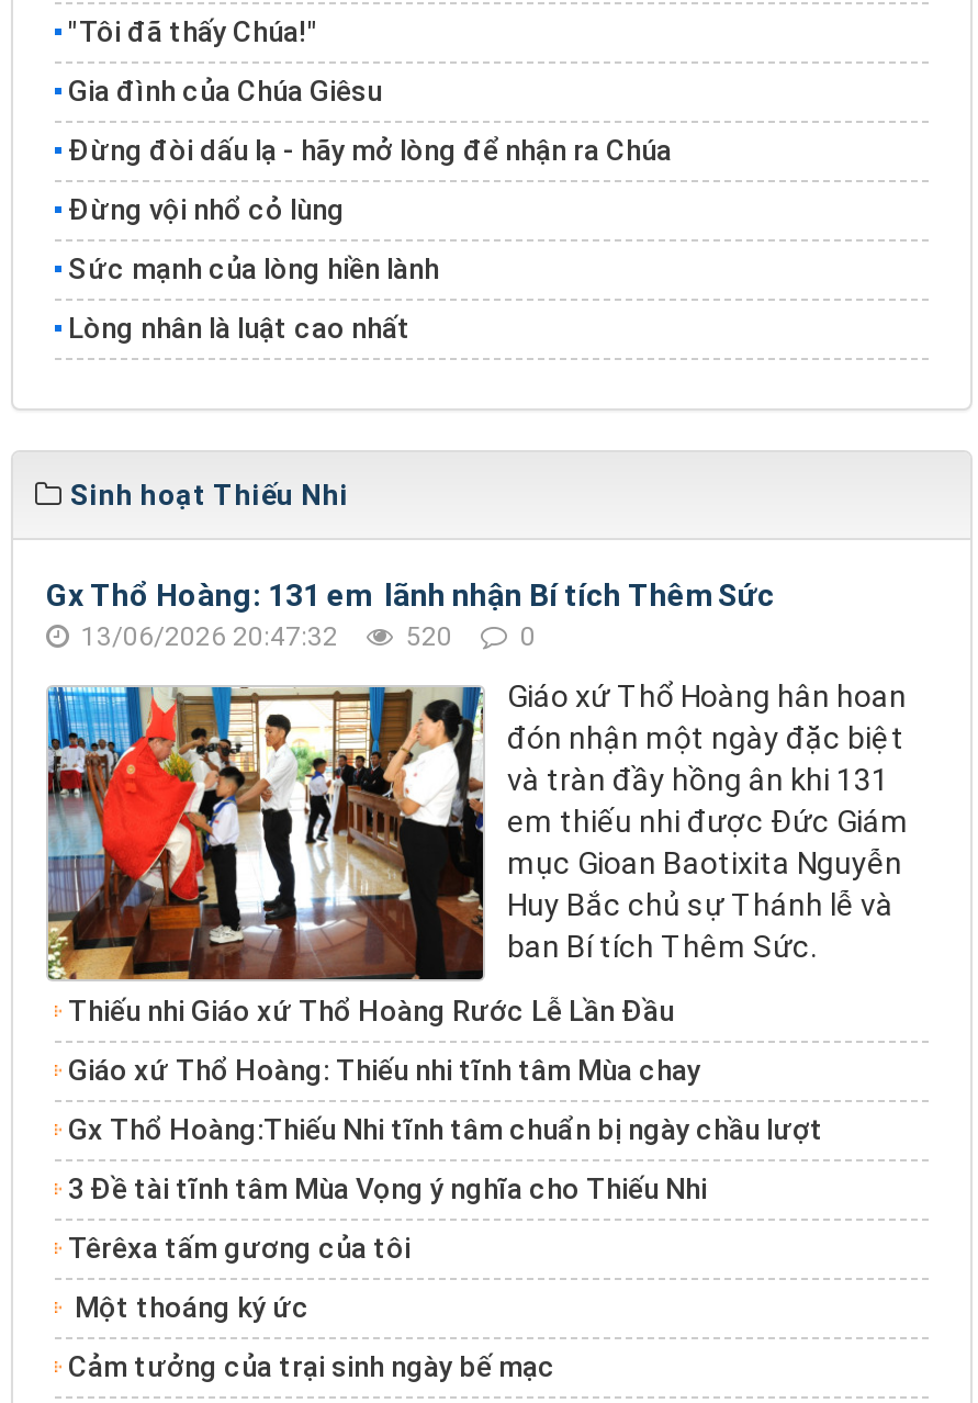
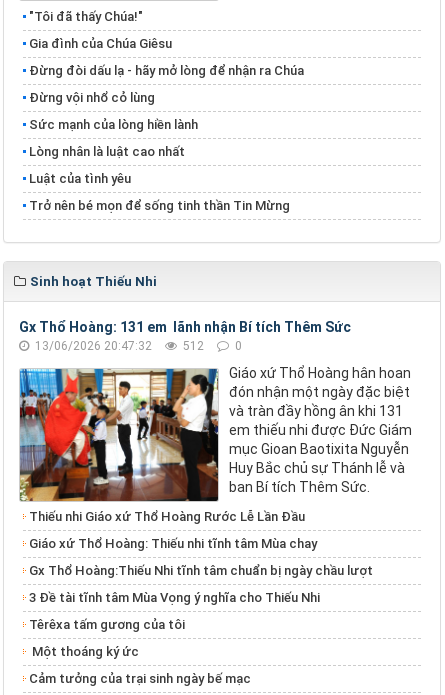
+ Luật của tình yêu
+ Trở nên bé mọn để sống tinh thần Tin Mừng

- 13/06/2026 20:47:32 520 0
+ 13/06/2026 20:47:32 512 0
